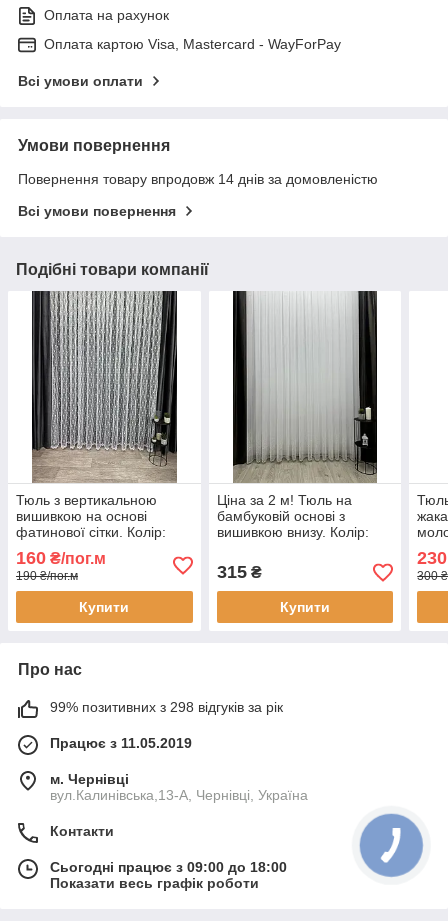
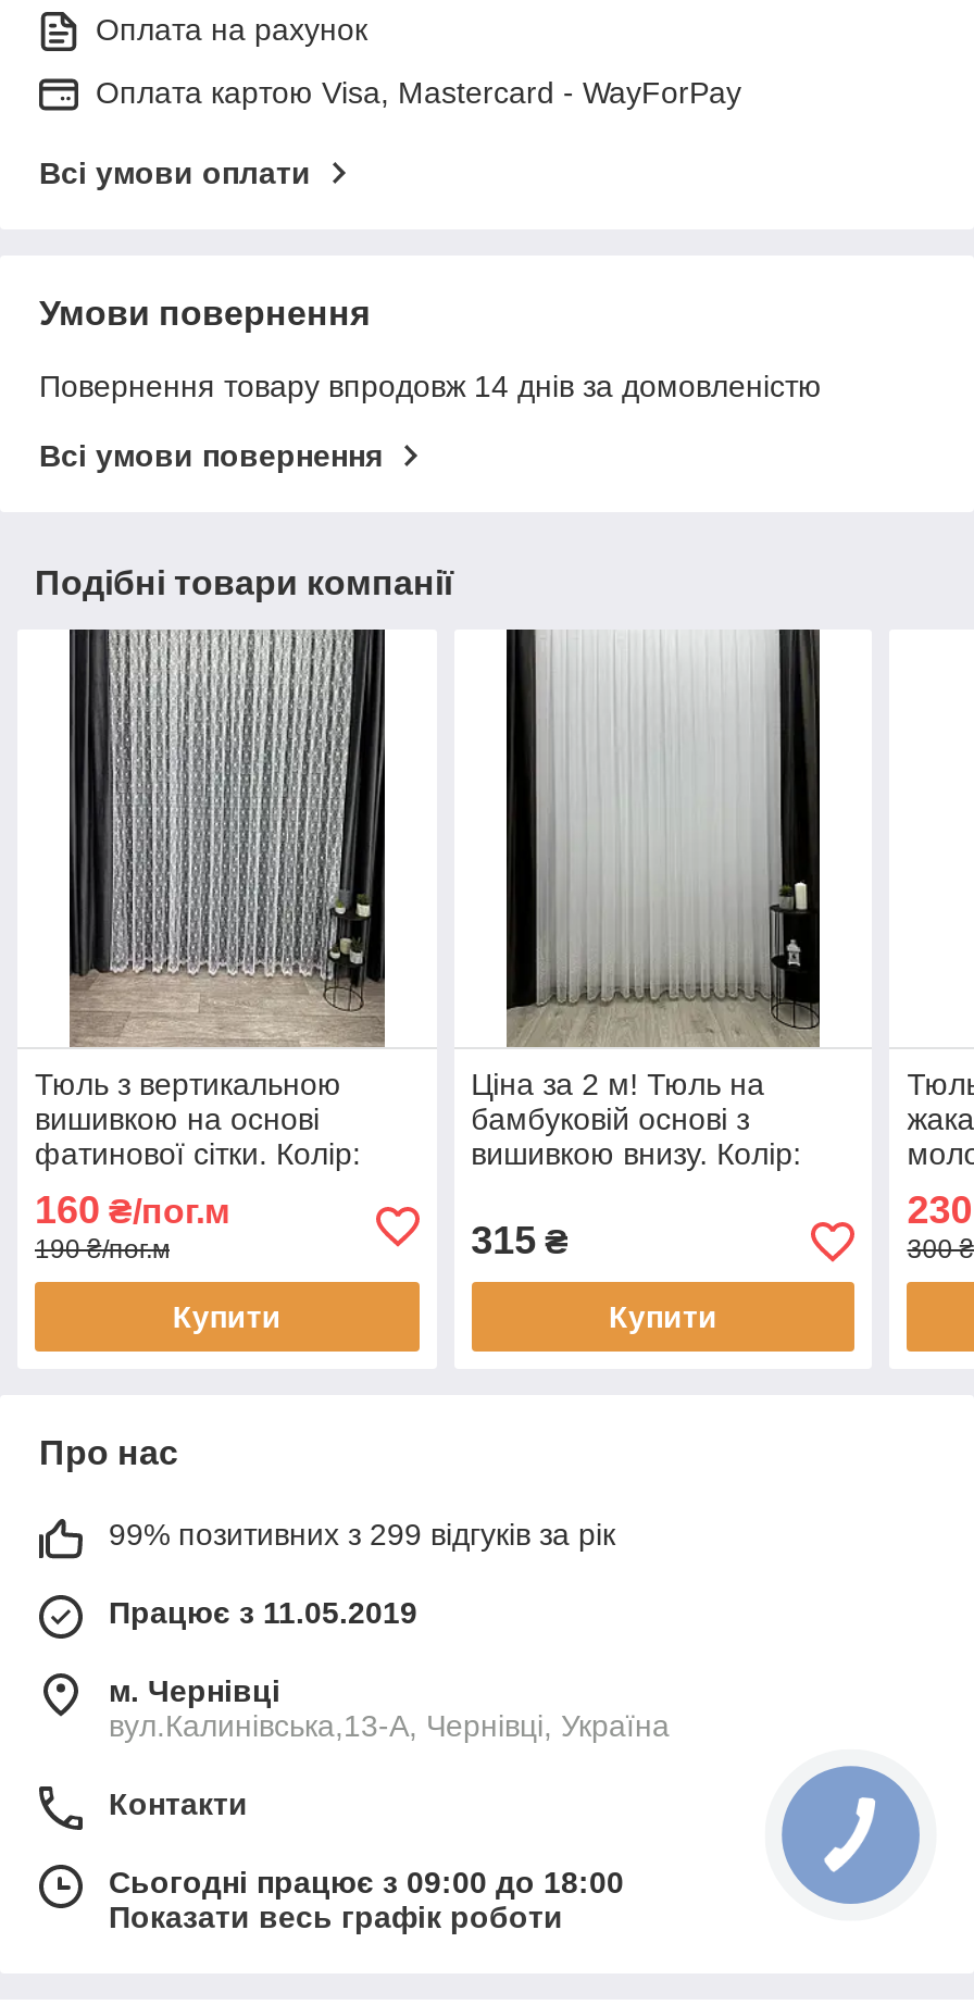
- 99% позитивних з 298 відгуків за рік
+ 99% позитивних з 299 відгуків за рік
